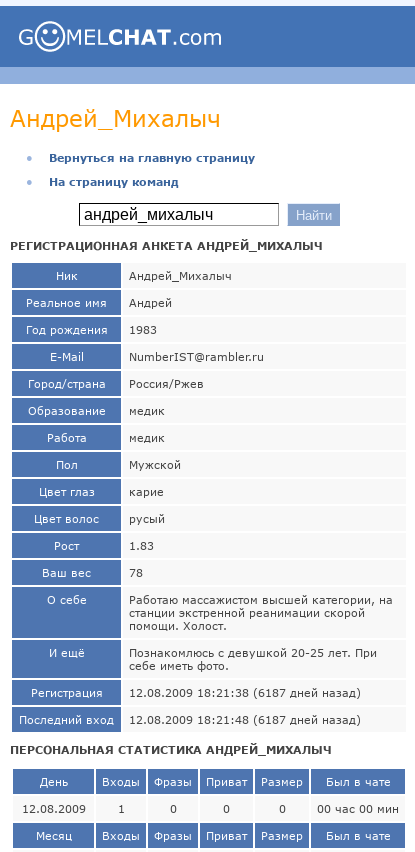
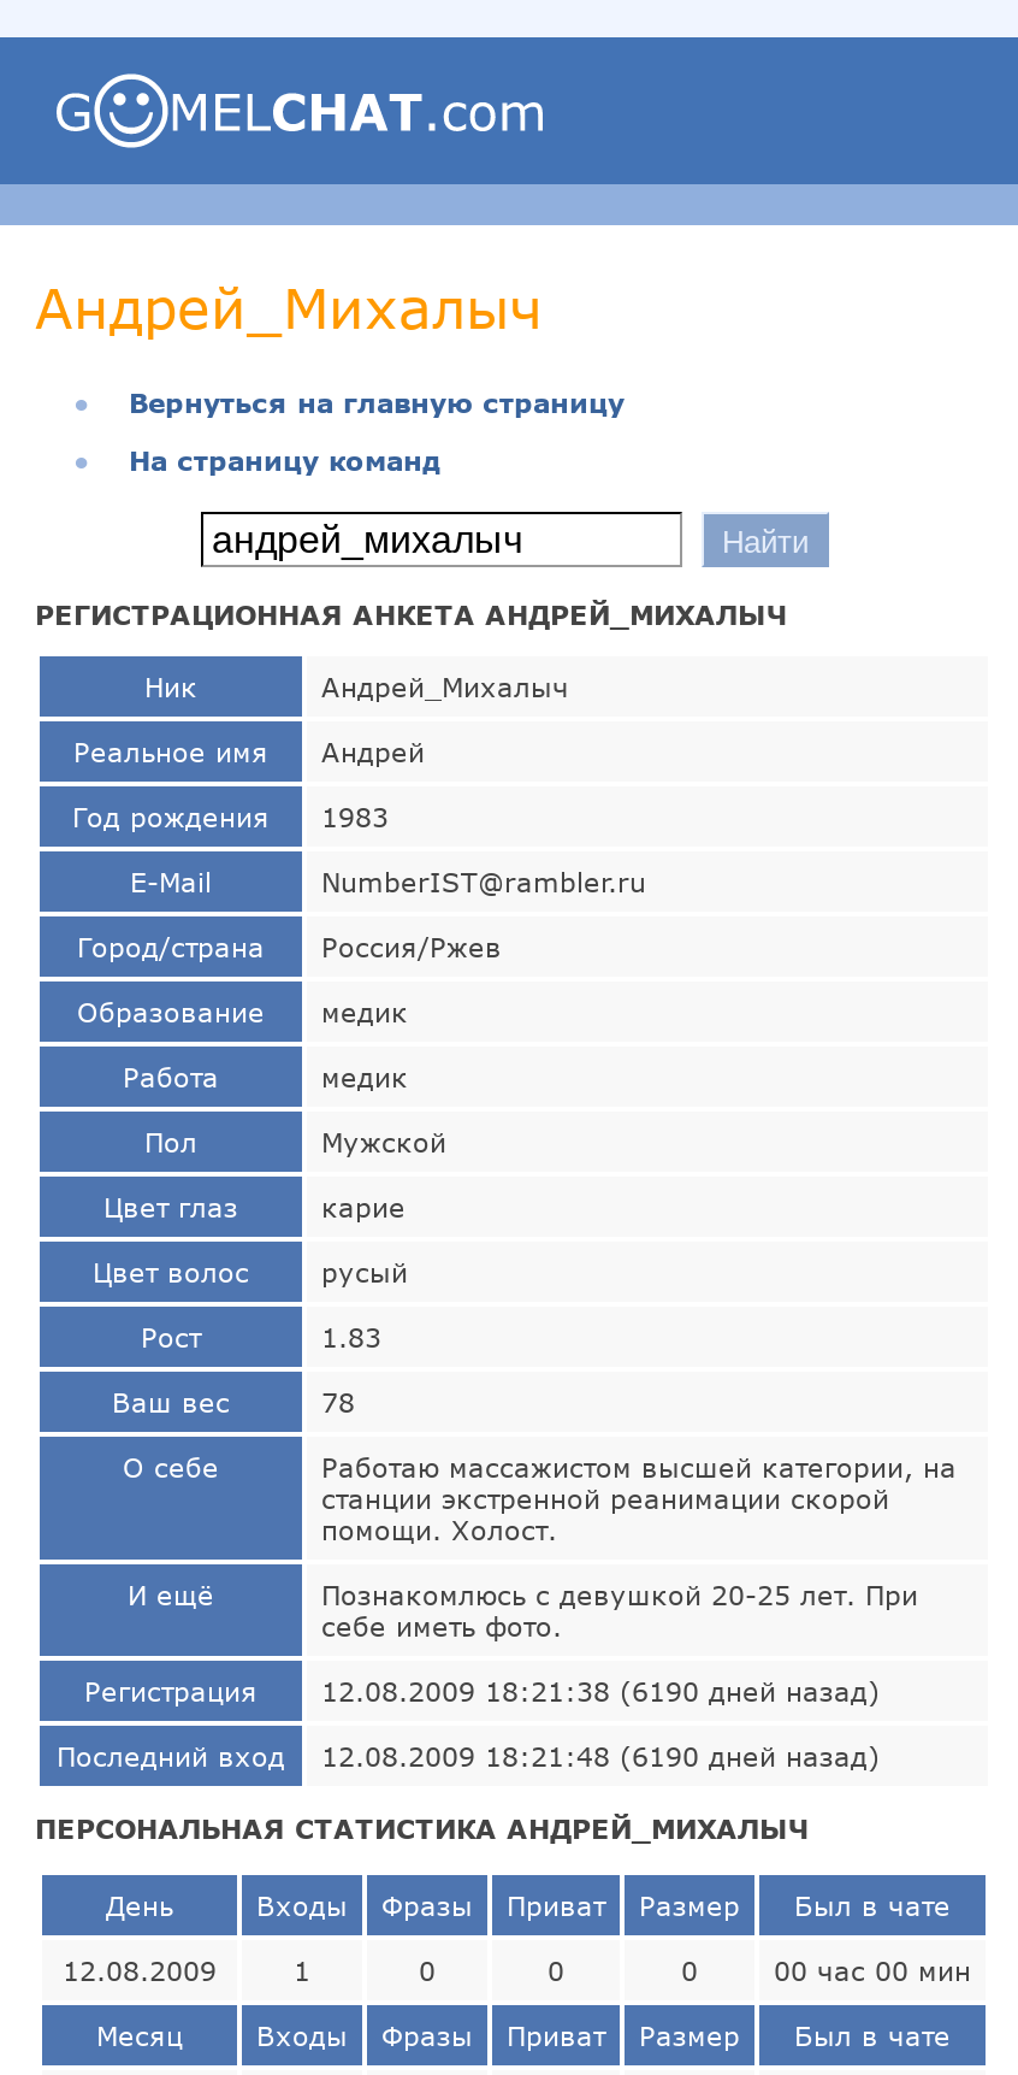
- 12.08.2009 18:21:38 (6187 дней назад)
+ 12.08.2009 18:21:38 (6190 дней назад)

- Последний вход 12.08.2009 18:21:48 (6187 дней назад)
+ Последний вход 12.08.2009 18:21:48 (6190 дней назад)
